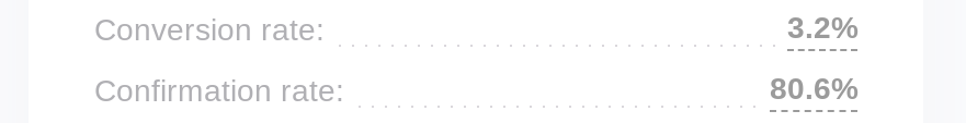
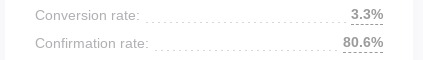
- 3.2%
+ 3.3%
